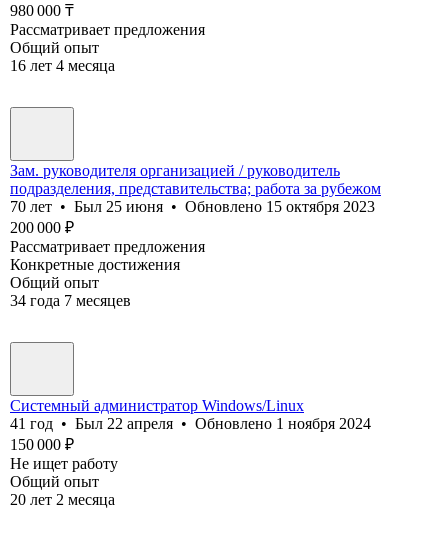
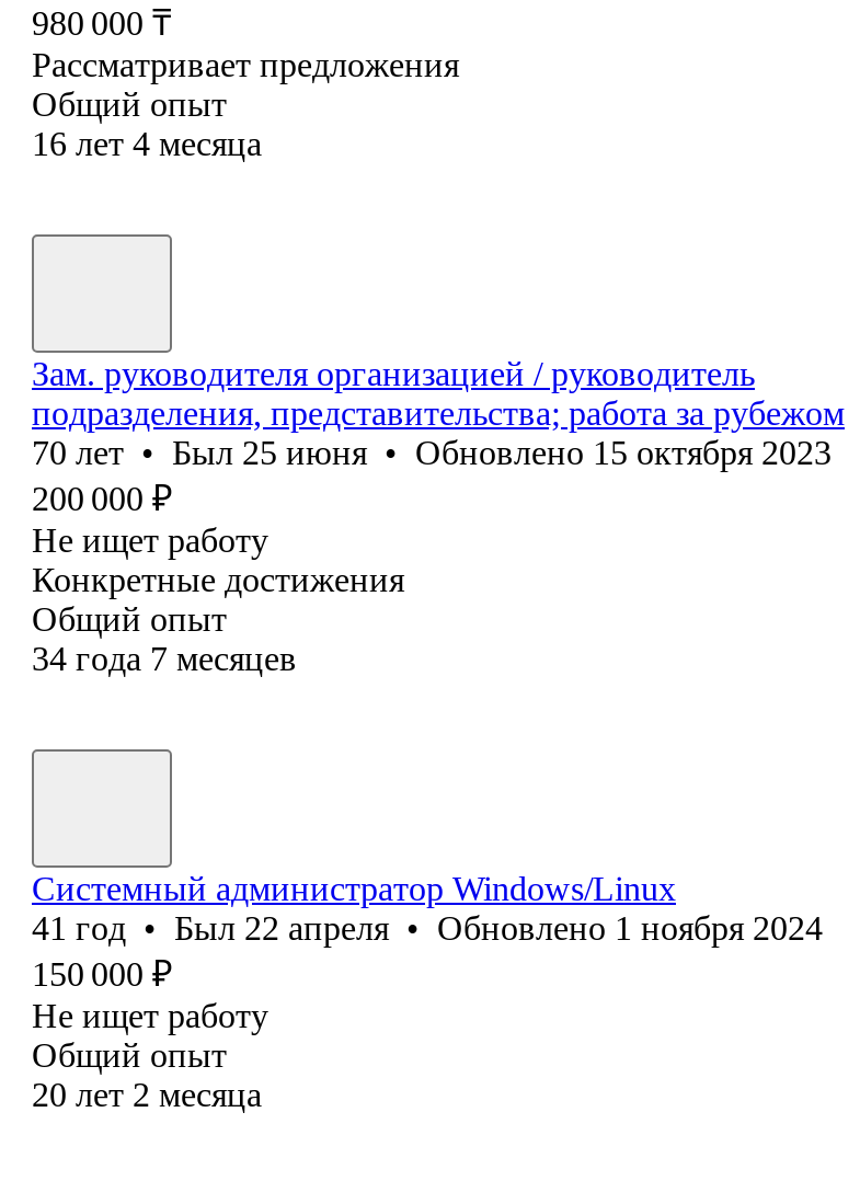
- Рассматривает предложения
+ Не ищет работу
